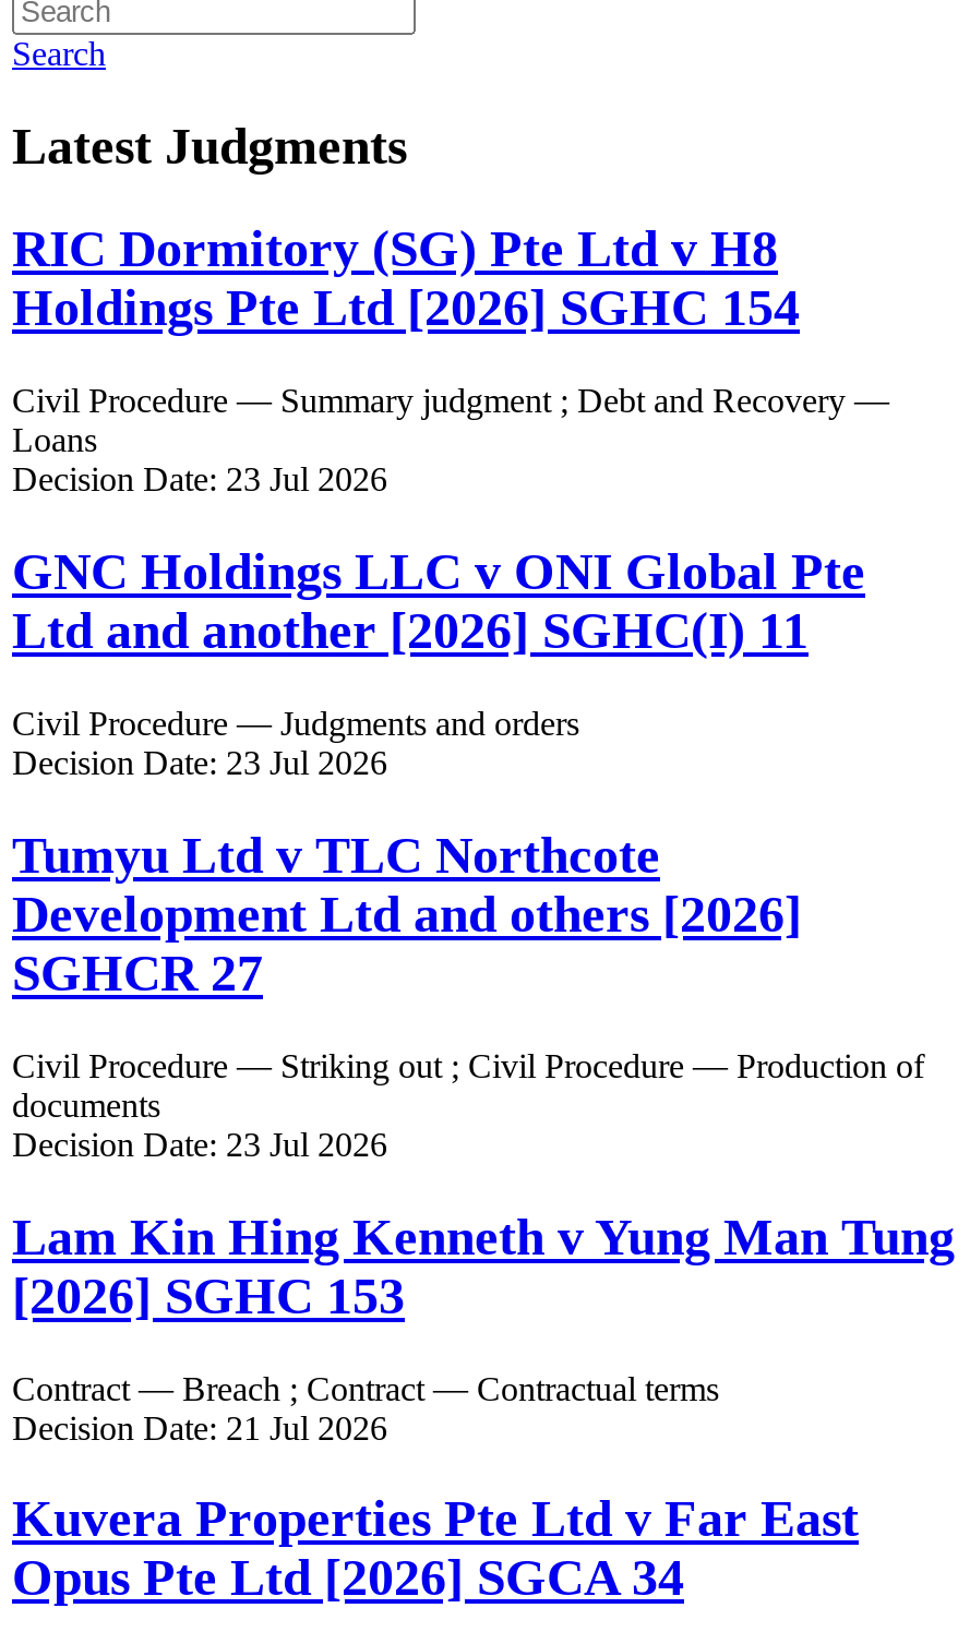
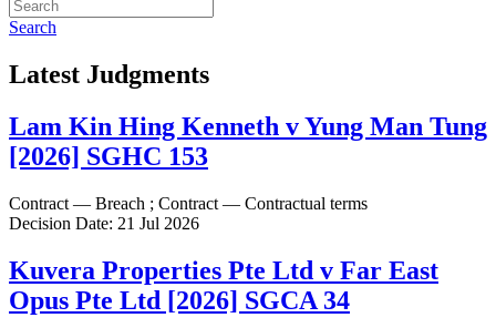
- RIC Dormitory (SG) Pte Ltd v H8
- Holdings Pte Ltd [2026] SGHC 154
- Civil Procedure — Summary judgment ; Debt and Recovery —
- Loans
- Decision Date: 23 Jul 2026
- GNC Holdings LLC v ONI Global Pte
- Ltd and another [2026] SGHC(I) 11
- Civil Procedure — Judgments and orders
- Decision Date: 23 Jul 2026
- Tumyu Ltd v TLC Northcote
- Development Ltd and others [2026]
- SGHCR 27
- Civil Procedure — Striking out ; Civil Procedure — Production of
- documents
- Decision Date: 23 Jul 2026
